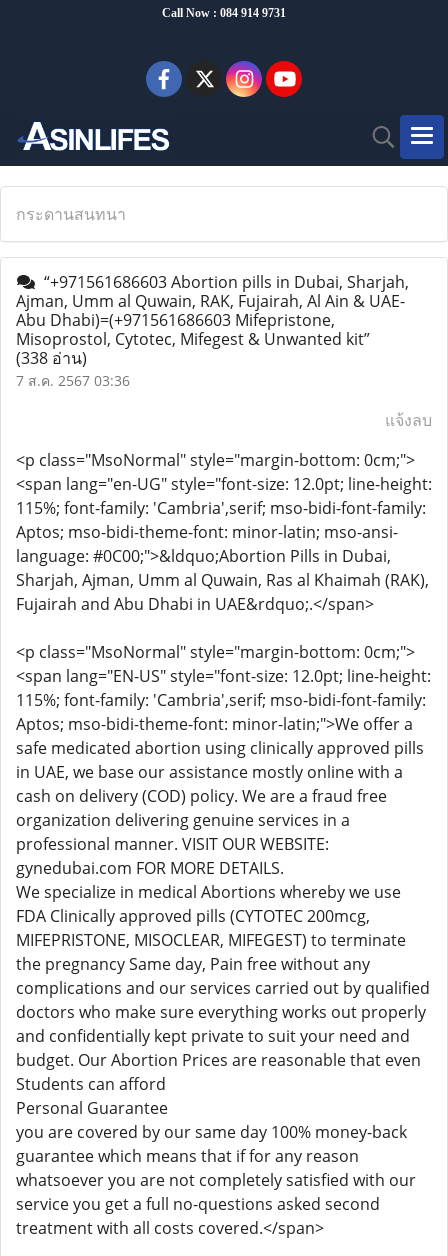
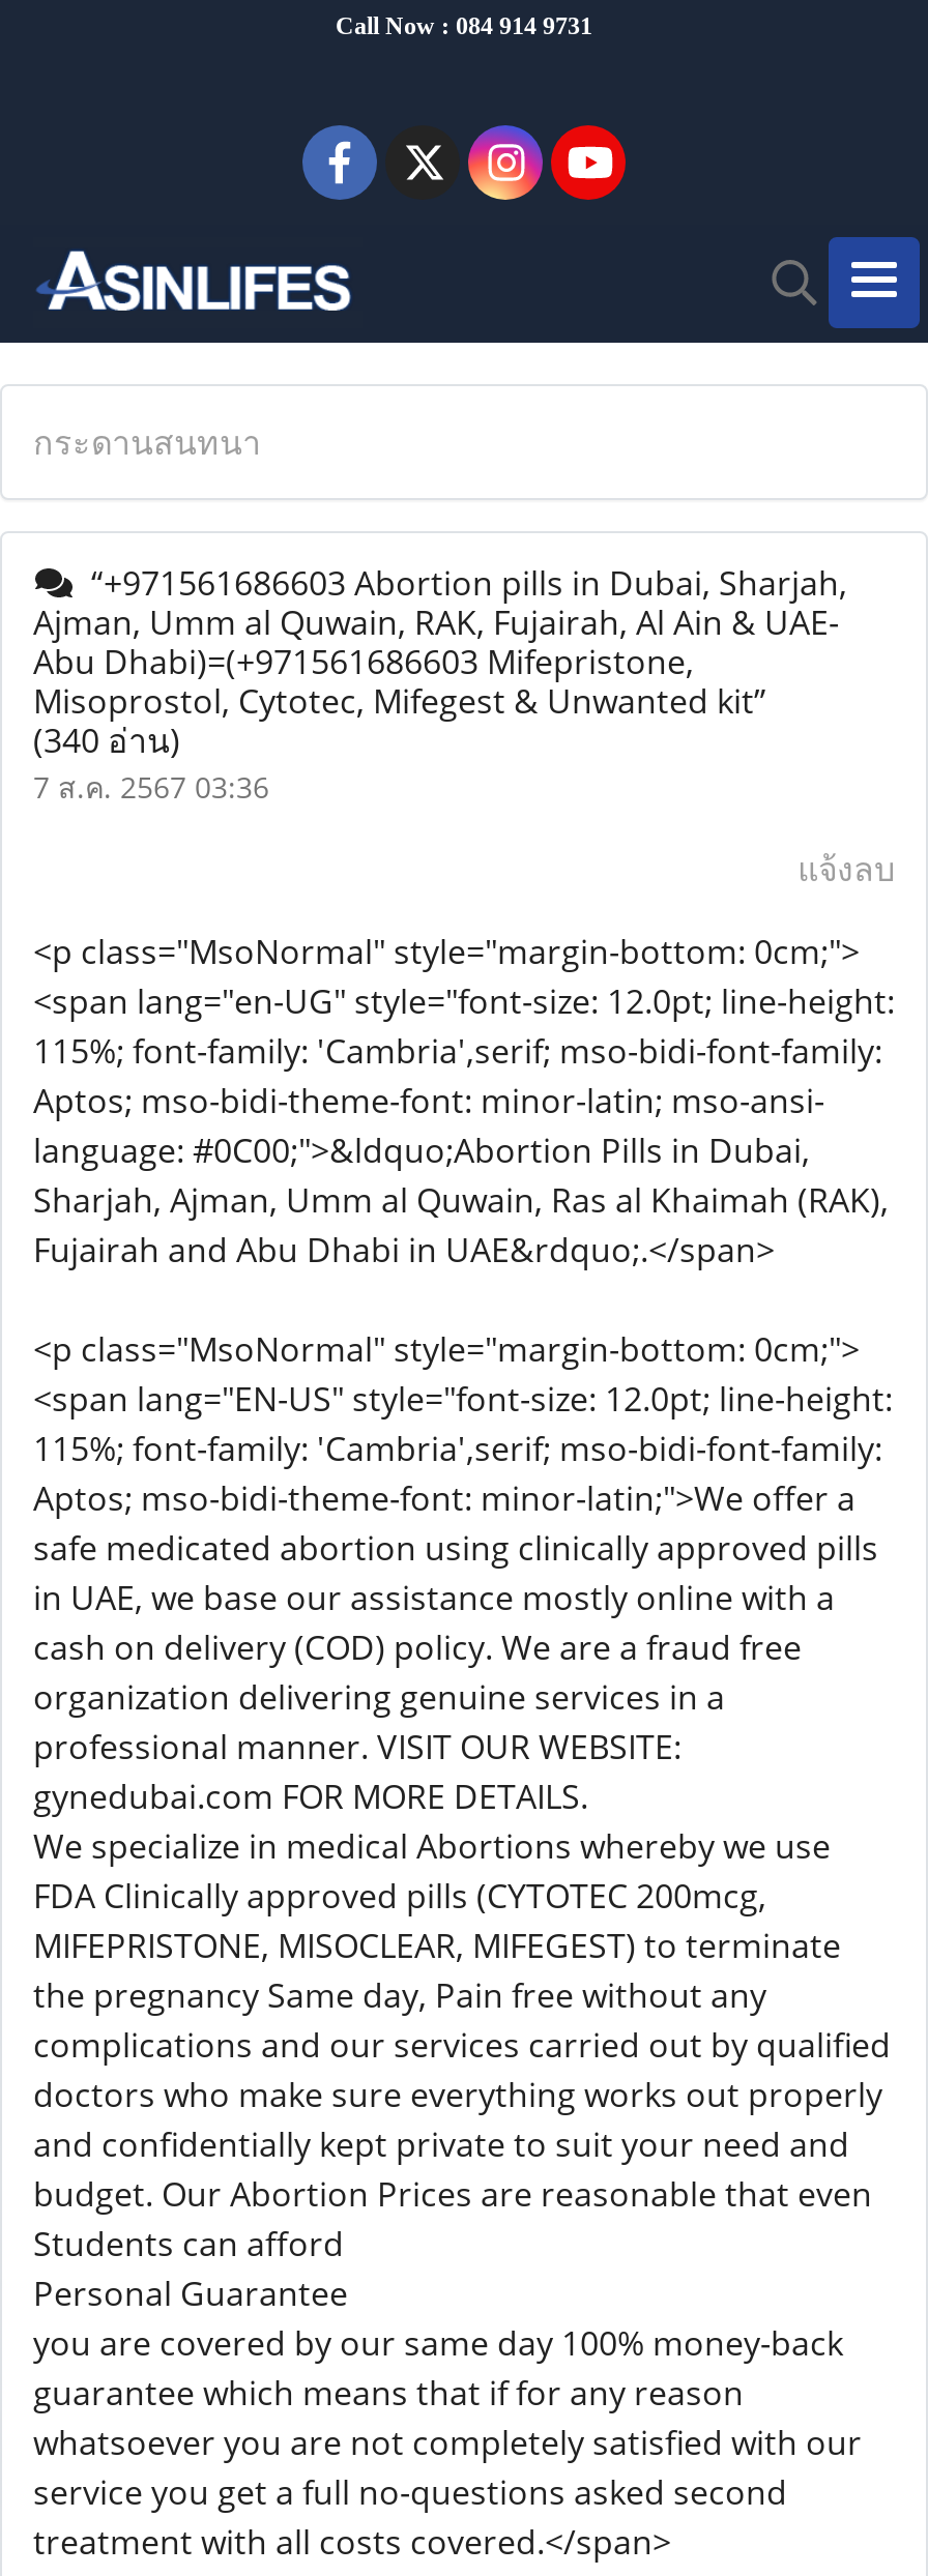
- (338 อ่าน)
+ (340 อ่าน)
